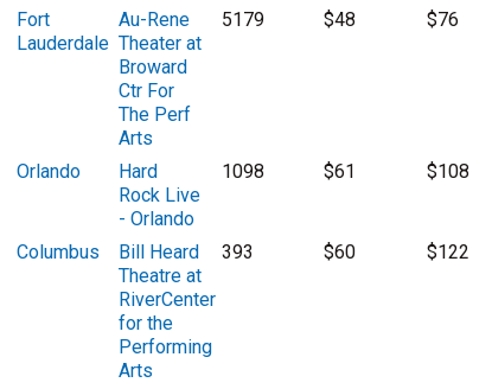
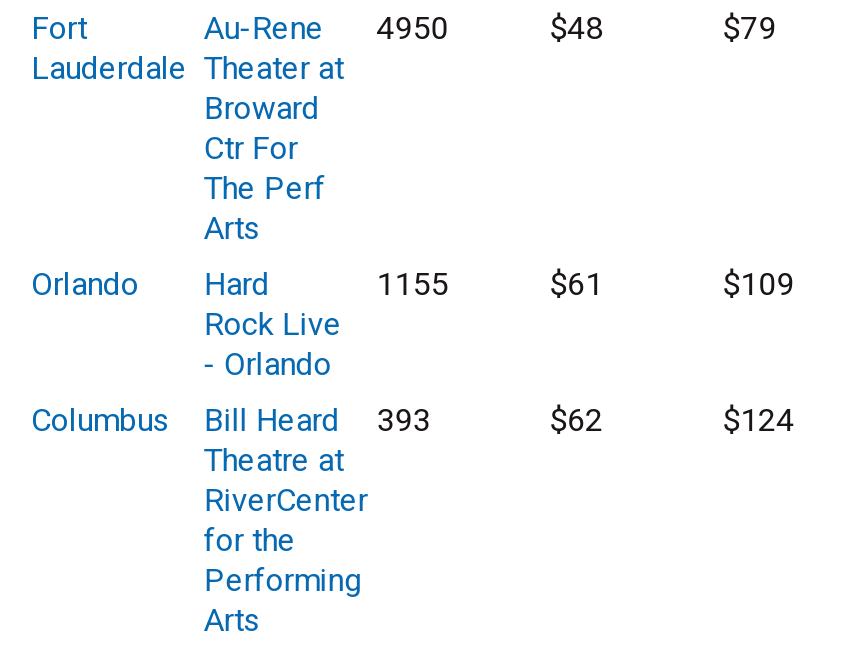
- Au-Rene 5179
+ Au-Rene 4950

- $76
+ $79

- 1098
+ 1155

- $108
+ $109

- $60
+ $62

- $122
+ $124
